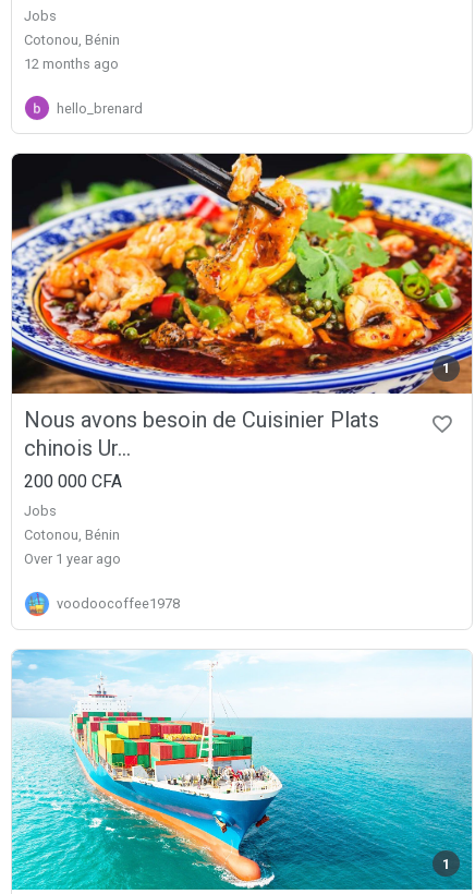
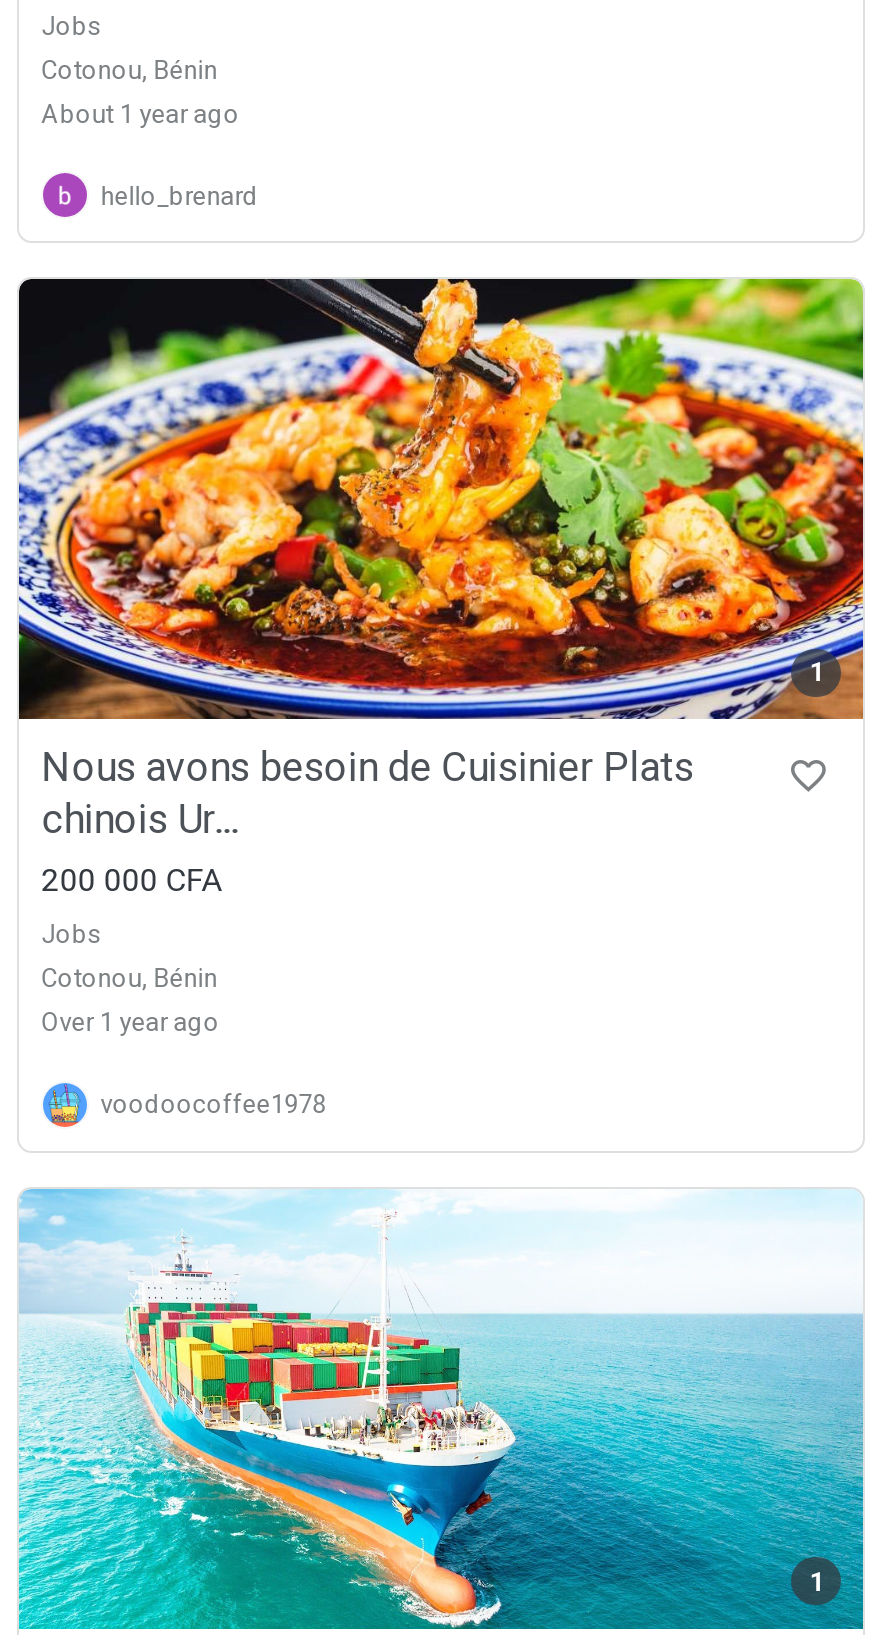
- 12 months ago
+ about 1 year ago
